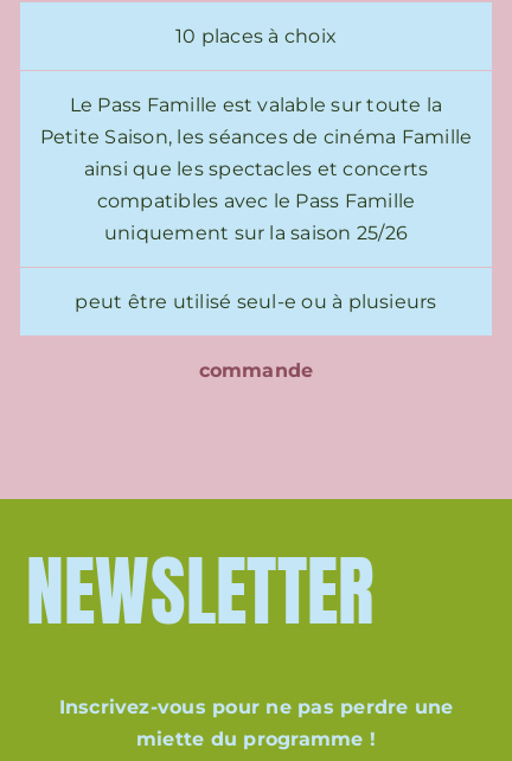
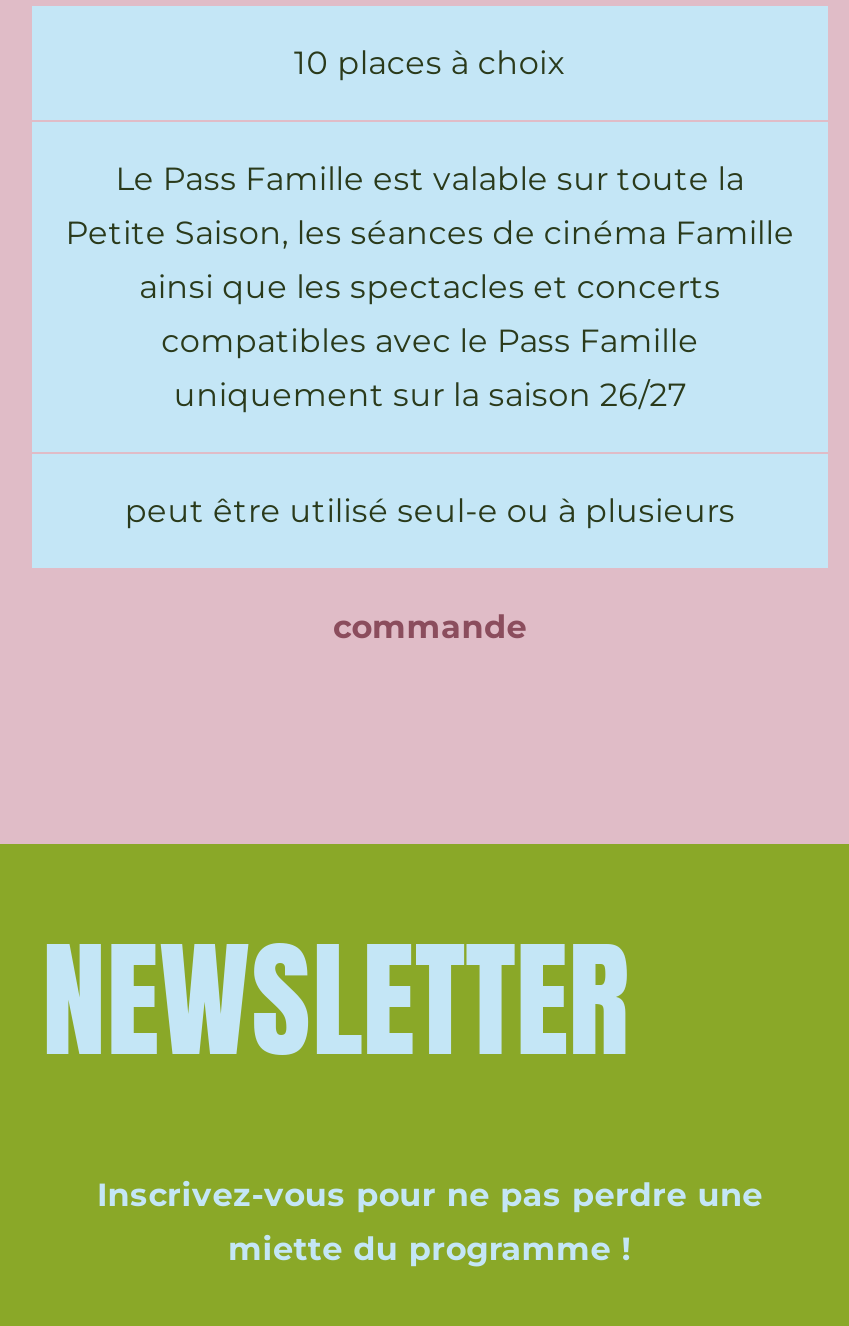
- uniquement sur la saison 25/26
+ uniquement sur la saison 26/27
